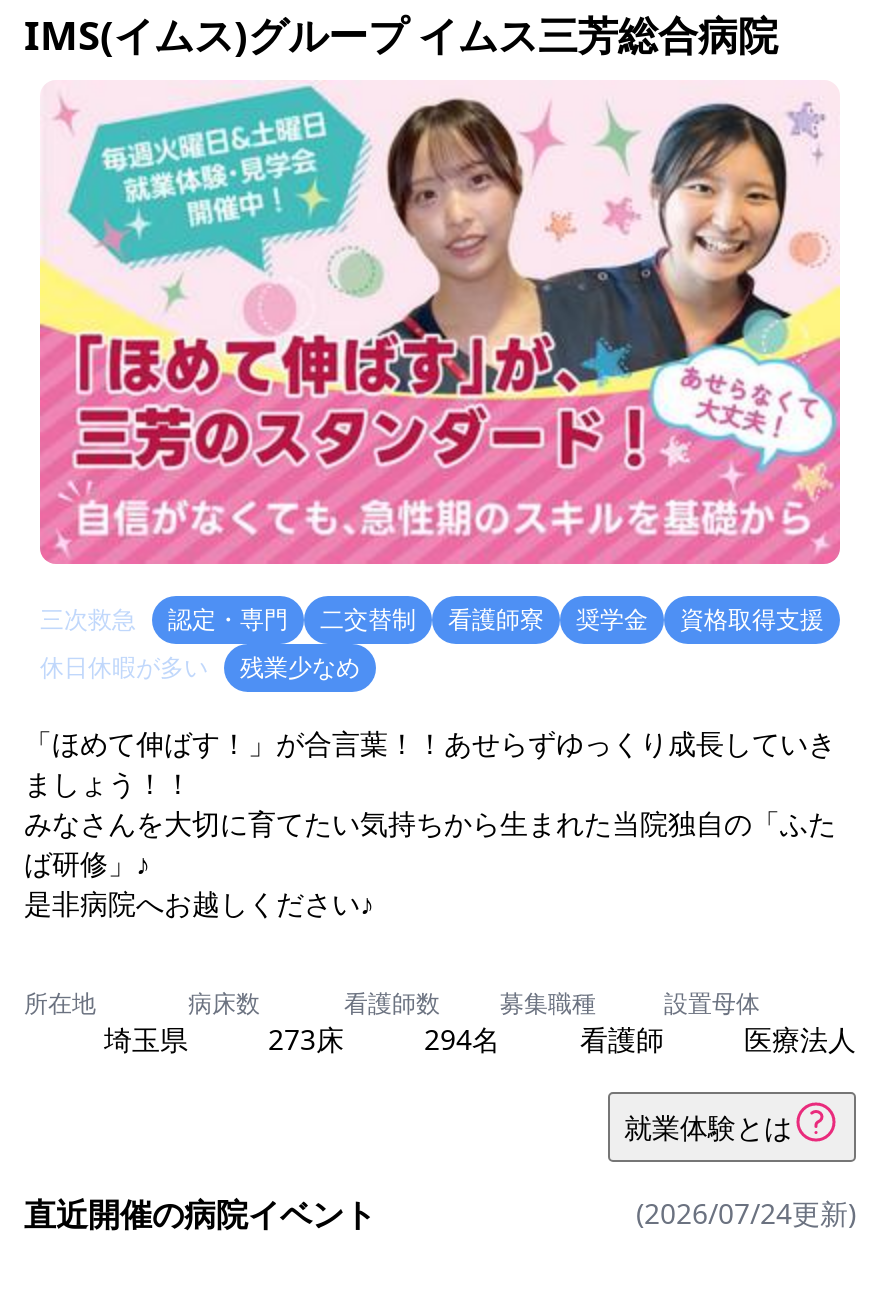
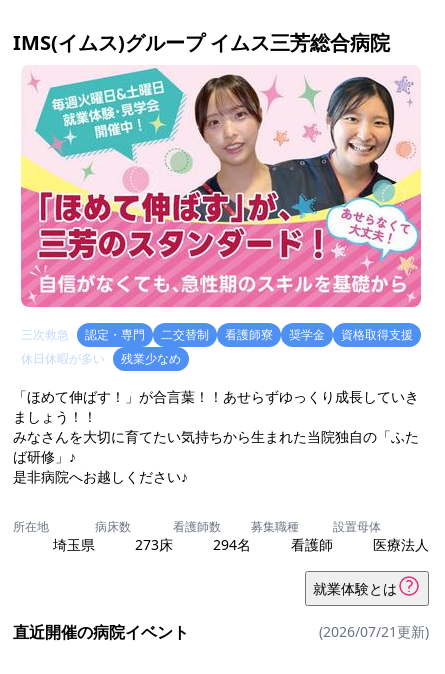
- (2026/07/24更新)
+ (2026/07/21更新)
